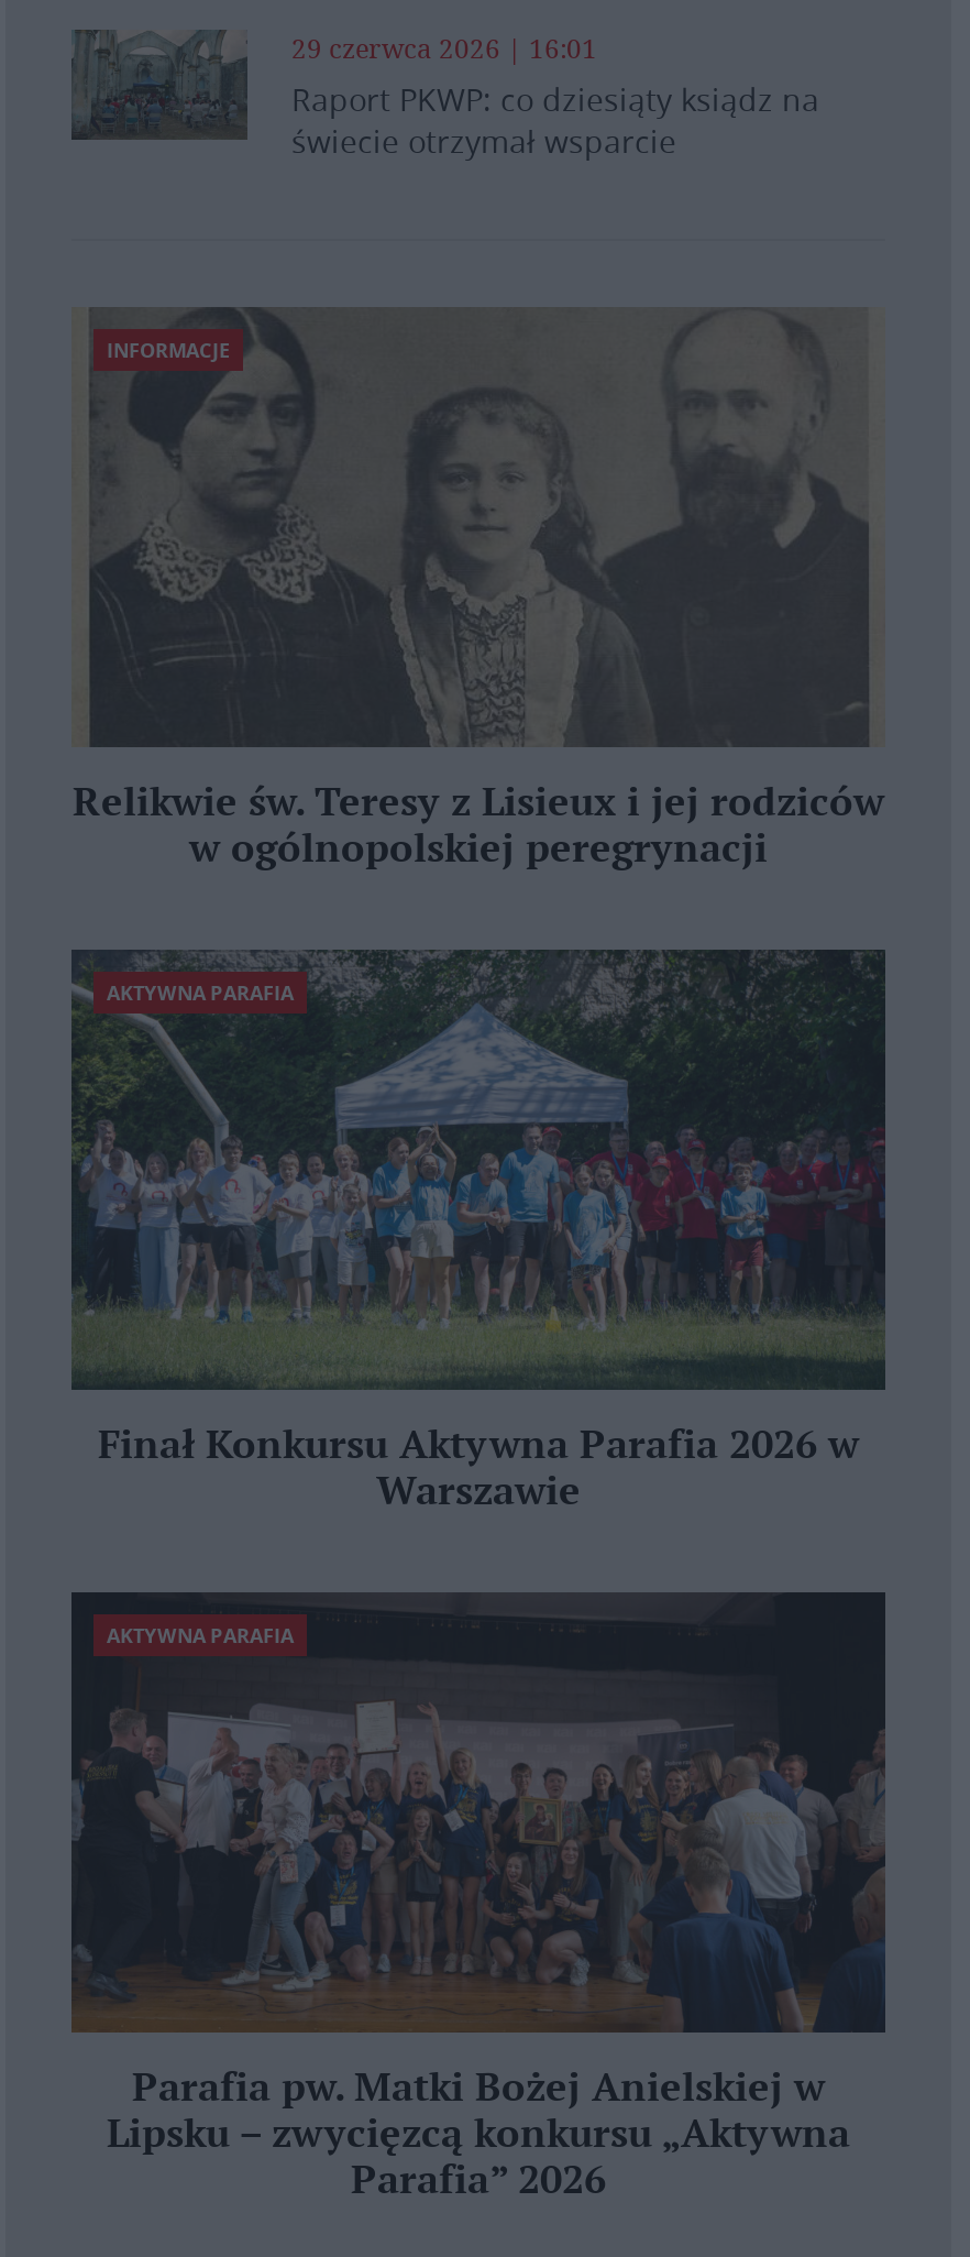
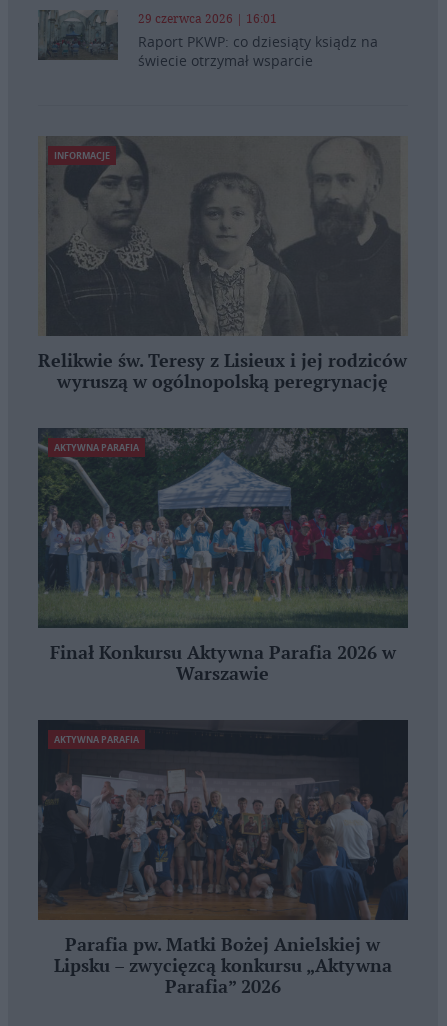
- w ogólnopolskiej peregrynacji
+ wyruszą w ogólnopolską peregrynację
